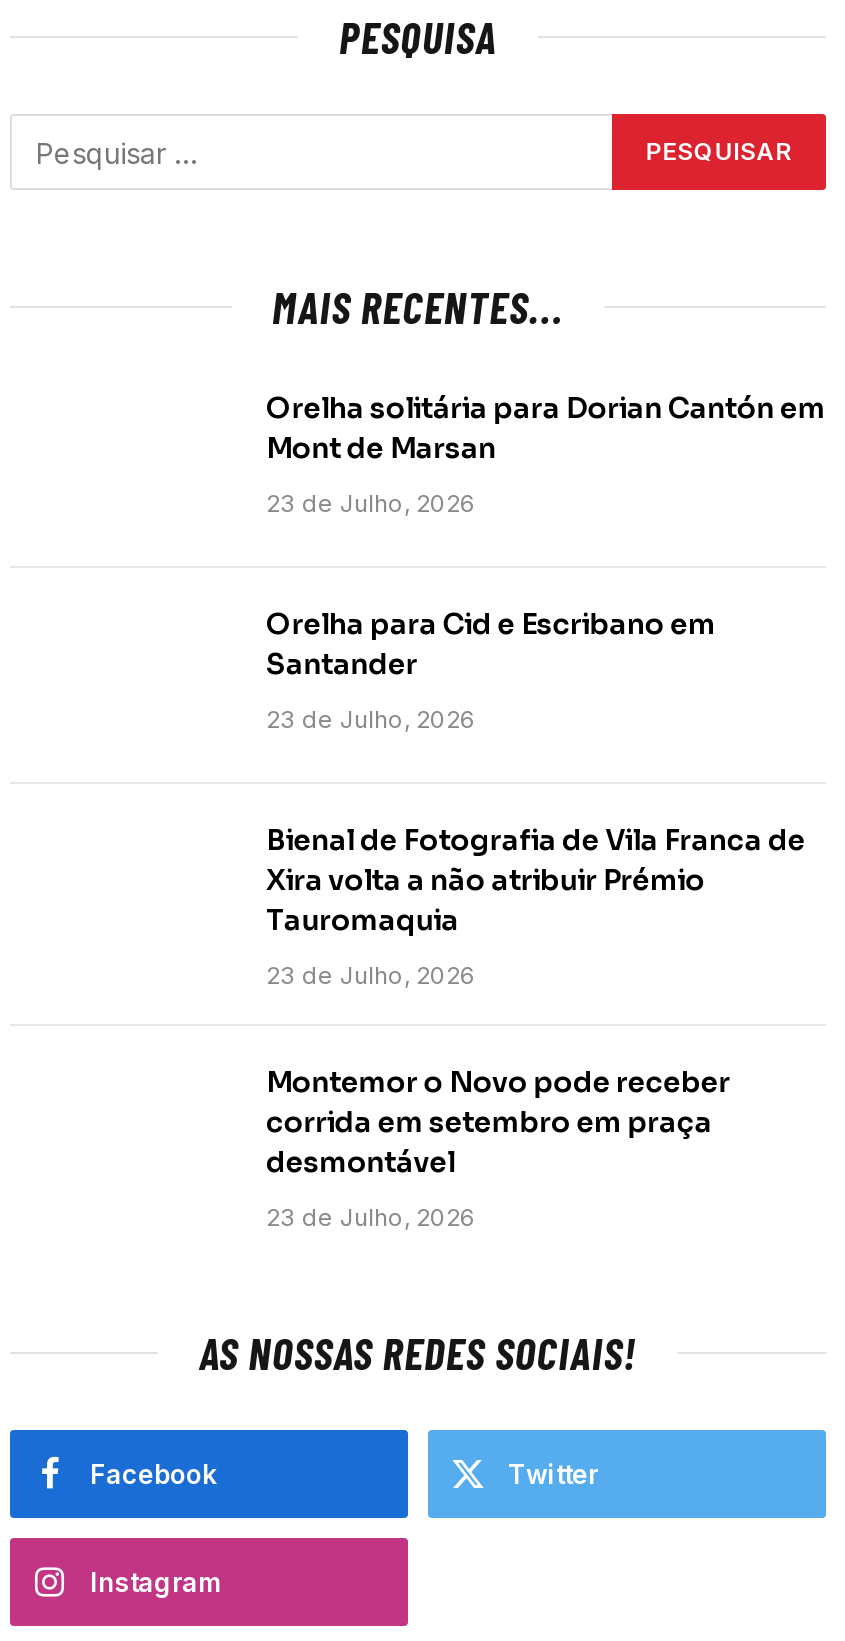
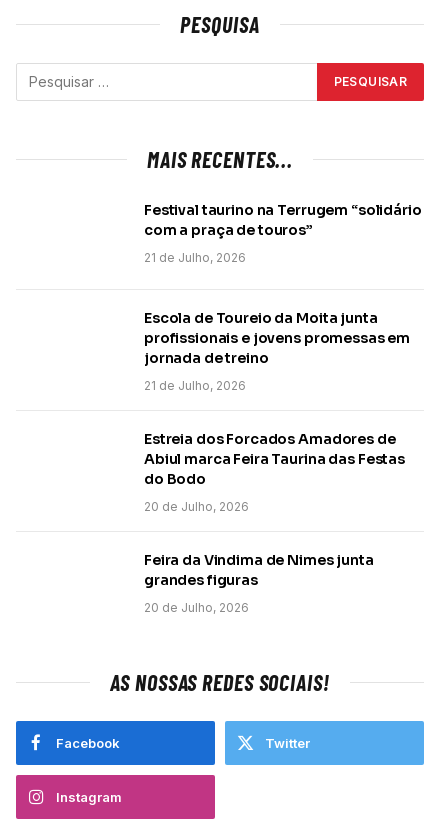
- Orelha solitária para Dorian Cantón em
- Mont de Marsan
+ Festival taurino na Terrugem “solidário
+ com a praça de touros”

- 23 de Julho, 2026
+ 21 de Julho, 2026

- Orelha para Cid e Escribano em
- Santander
+ Escola de Toureio da Moita junta
+ profissionais e jovens promessas em
+ jornada de treino

- 23 de Julho, 2026
+ 21 de Julho, 2026

- Bienal de Fotografia de Vila Franca de
- Xira volta a não atribuir Prémio
- Tauromaquia
+ Estreia dos Forcados Amadores de
+ Abiul marca Feira Taurina das Festas
+ do Bodo

- 23 de Julho, 2026
+ 20 de Julho, 2026

- Montemor o Novo pode receber
- corrida em setembro em praça
- desmontável
+ Feira da Vindima de Nimes junta
+ grandes figuras

- 23 de Julho, 2026
+ 20 de Julho, 2026
